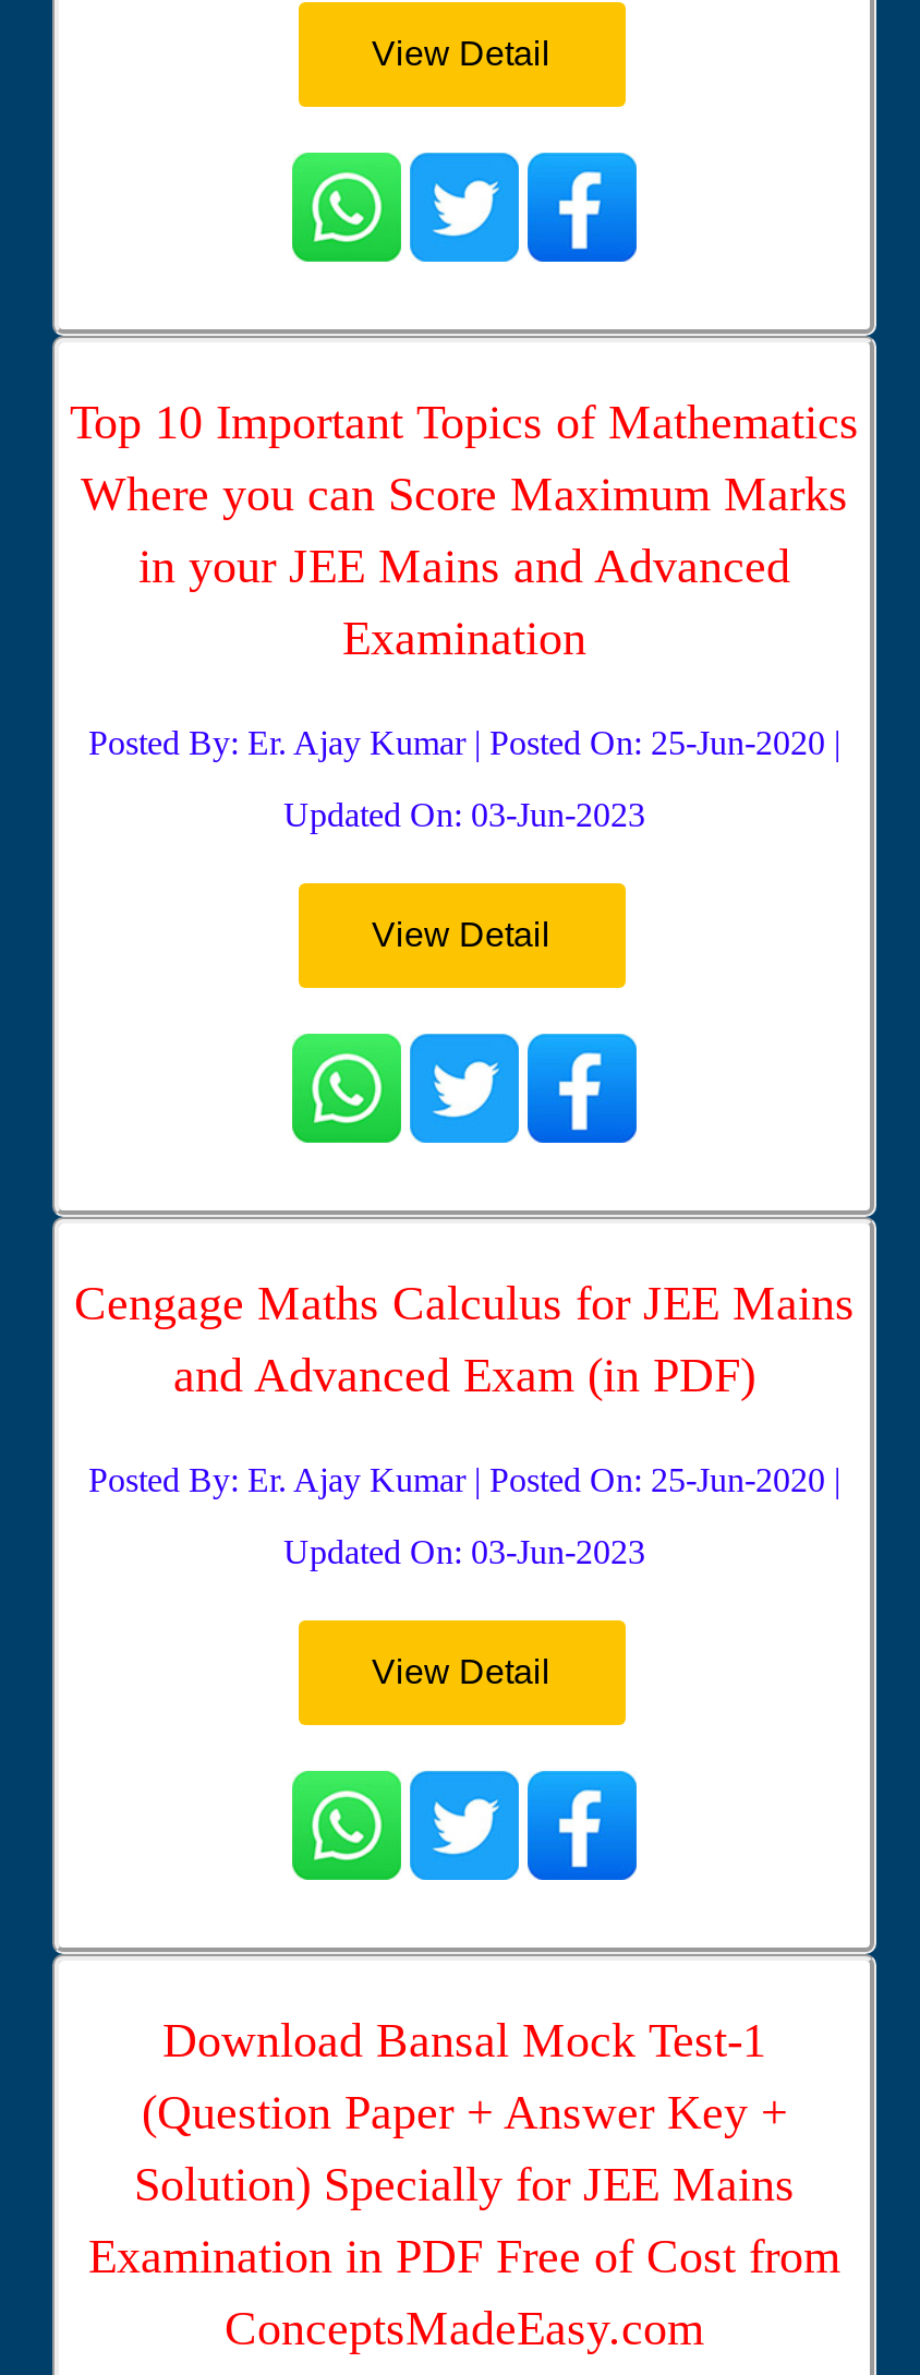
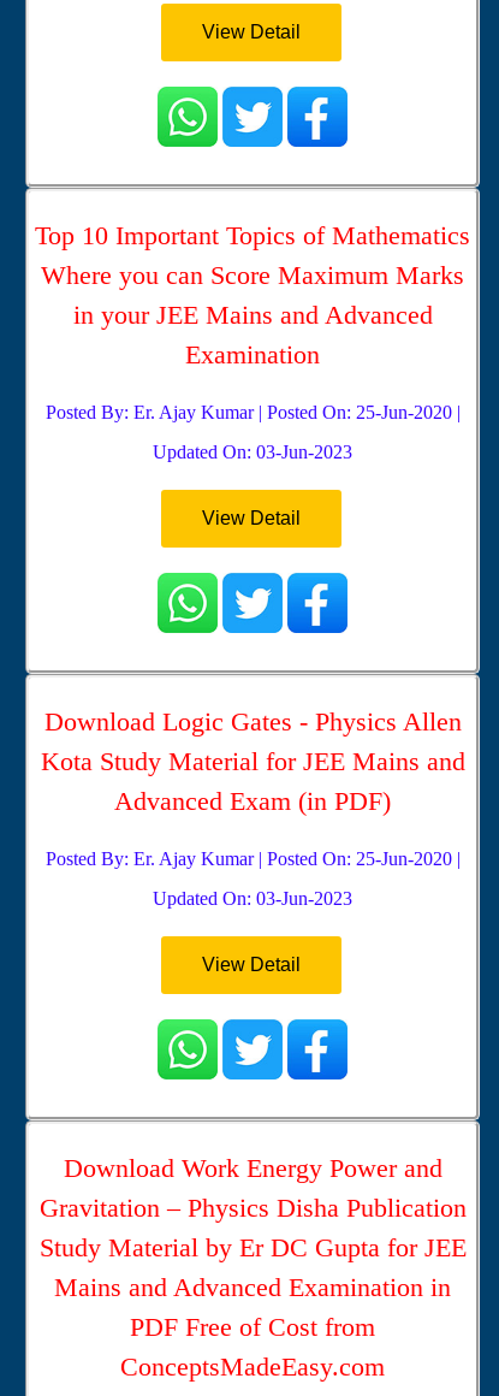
- Cengage Maths Calculus for JEE Mains
- and Advanced Exam (in PDF)
+ Download Logic Gates - Physics Allen
+ Kota Study Material for JEE Mains and
+ Advanced Exam (in PDF)

- Download Bansal Mock Test-1
- (Question Paper + Answer Key +
- Solution) Specially for JEE Mains
- Examination in PDF Free of Cost from
+ Download Work Energy Power and
+ Gravitation – Physics Disha Publication
+ Study Material by Er DC Gupta for JEE
+ Mains and Advanced Examination in
+ PDF Free of Cost from
